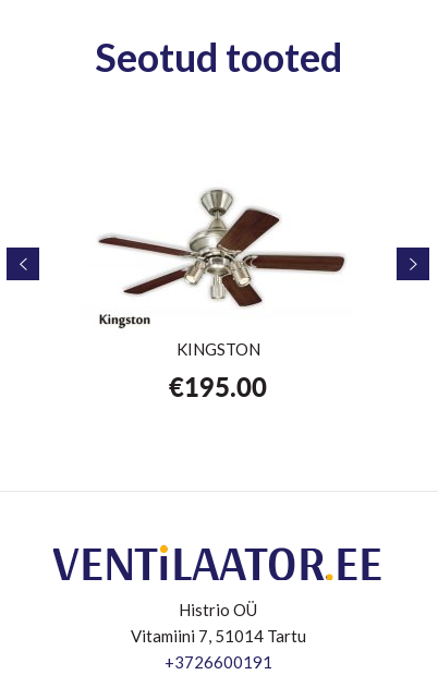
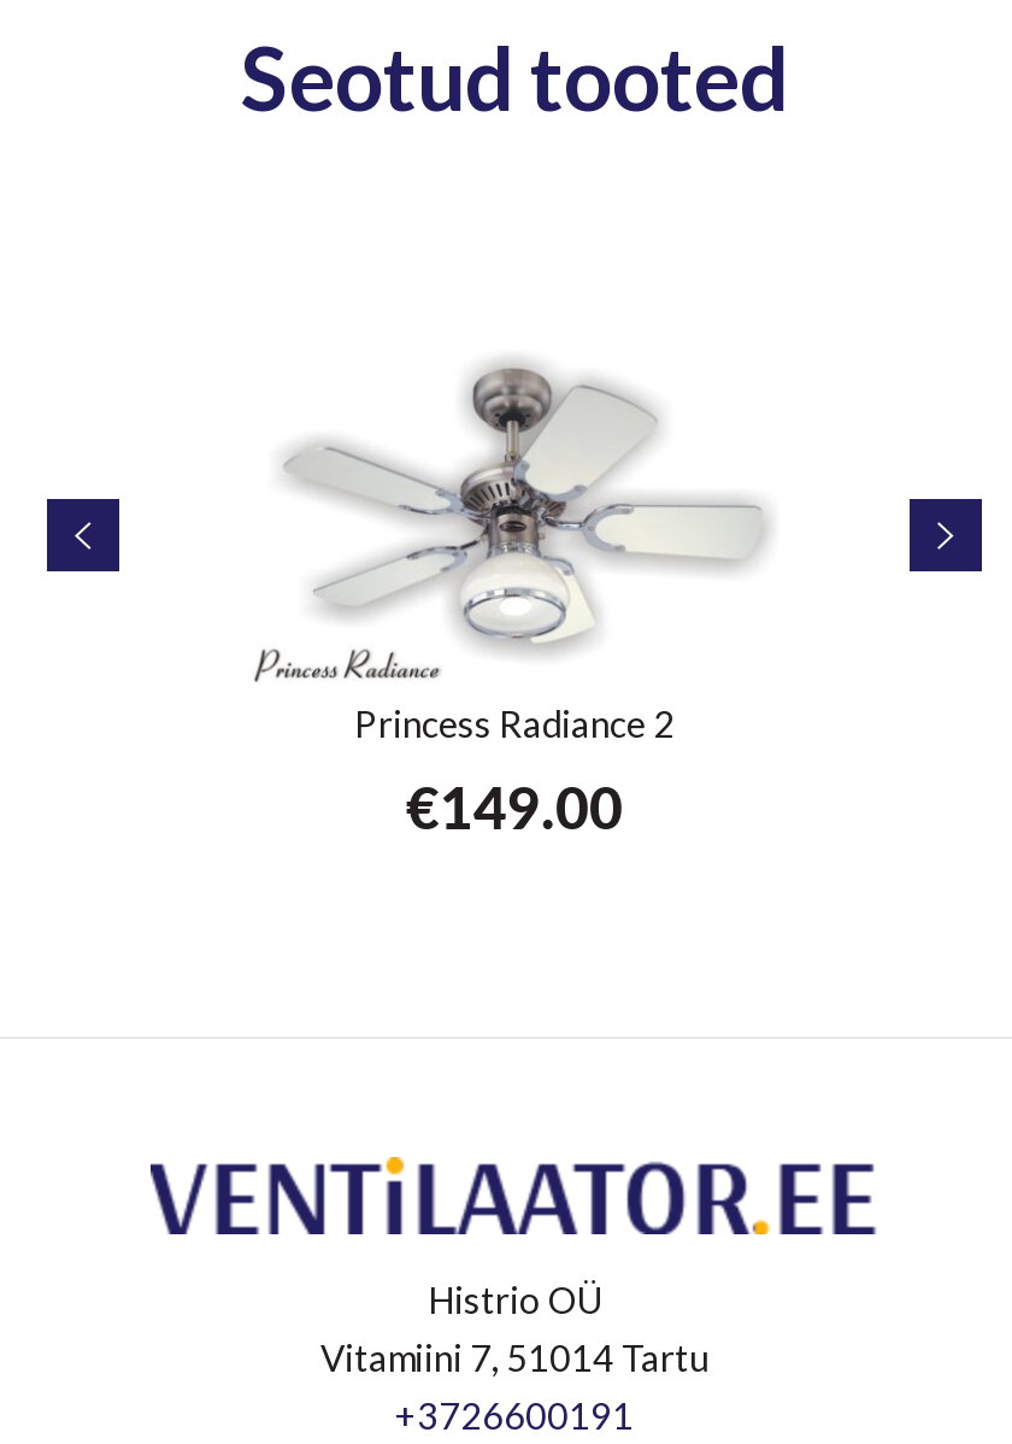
- [image]
- KINGSTON
- €195.00
+ [image]
+ Princess Radiance 2
+ €149.00
